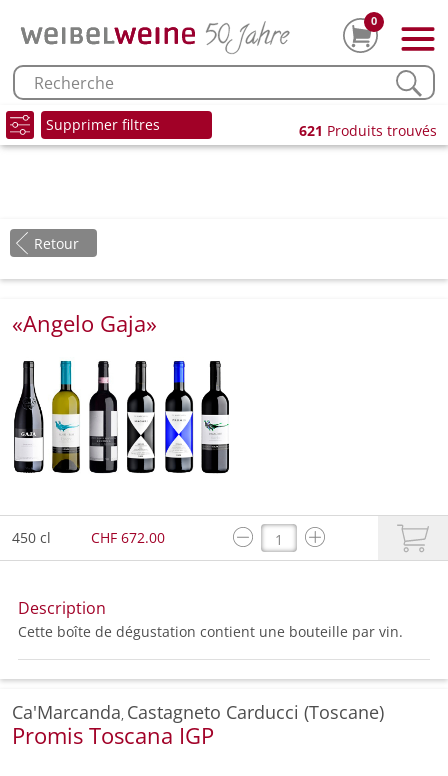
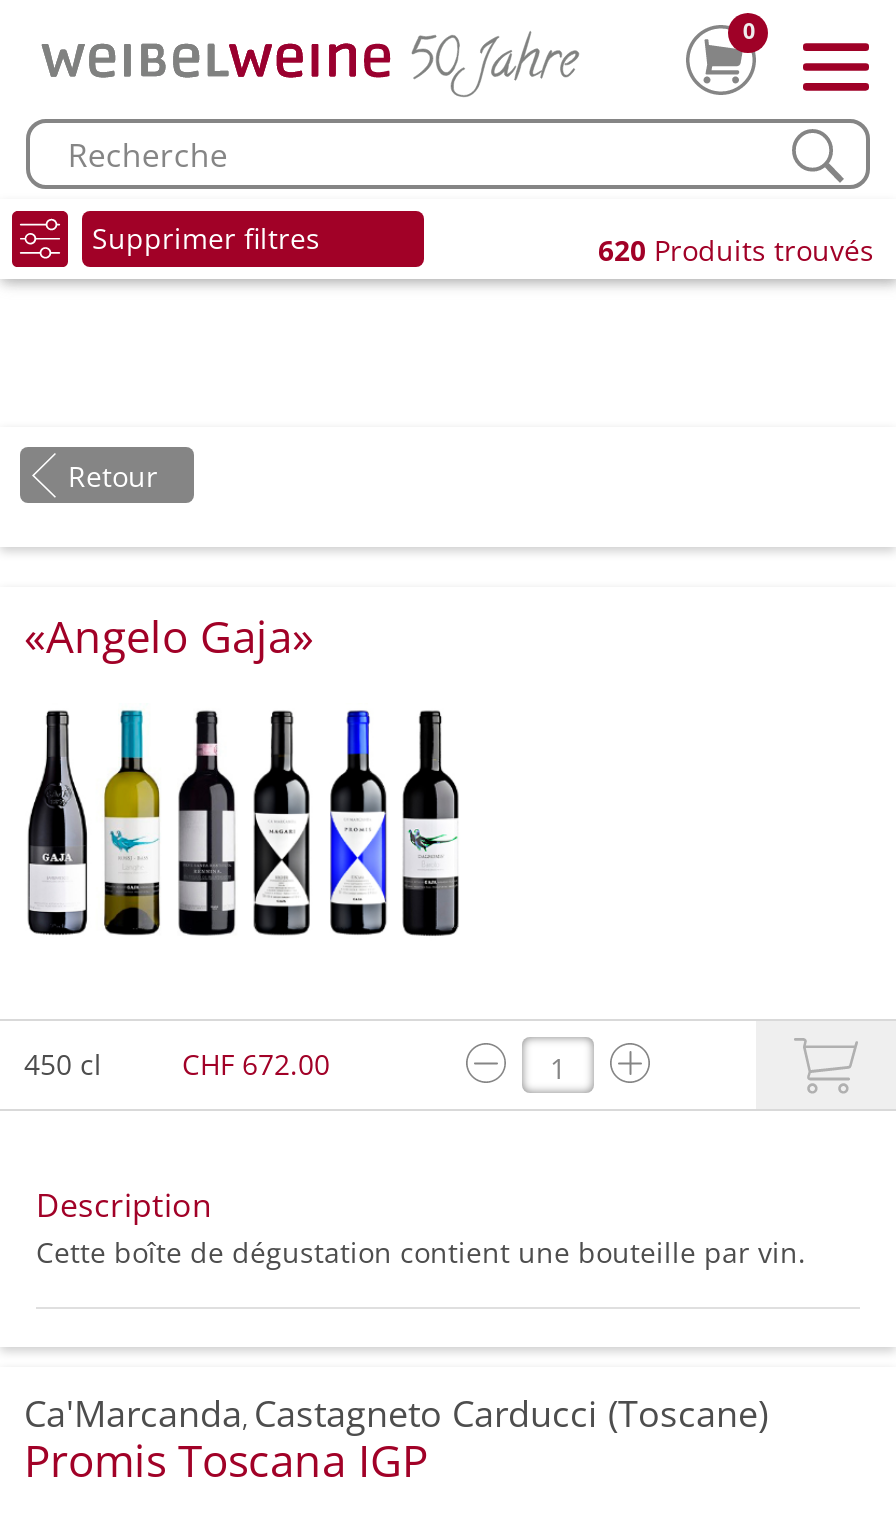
- 621 Produits trouvés
+ 620 Produits trouvés
